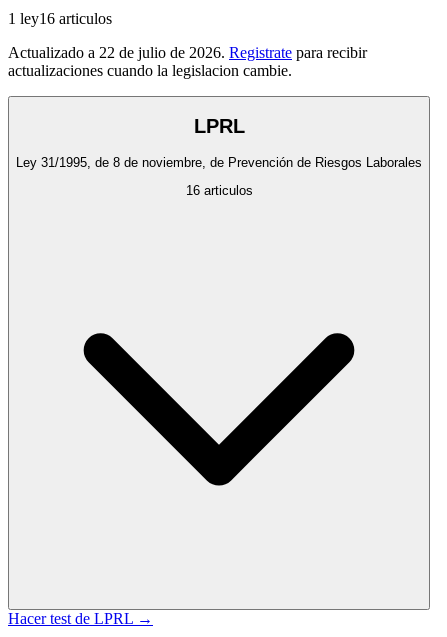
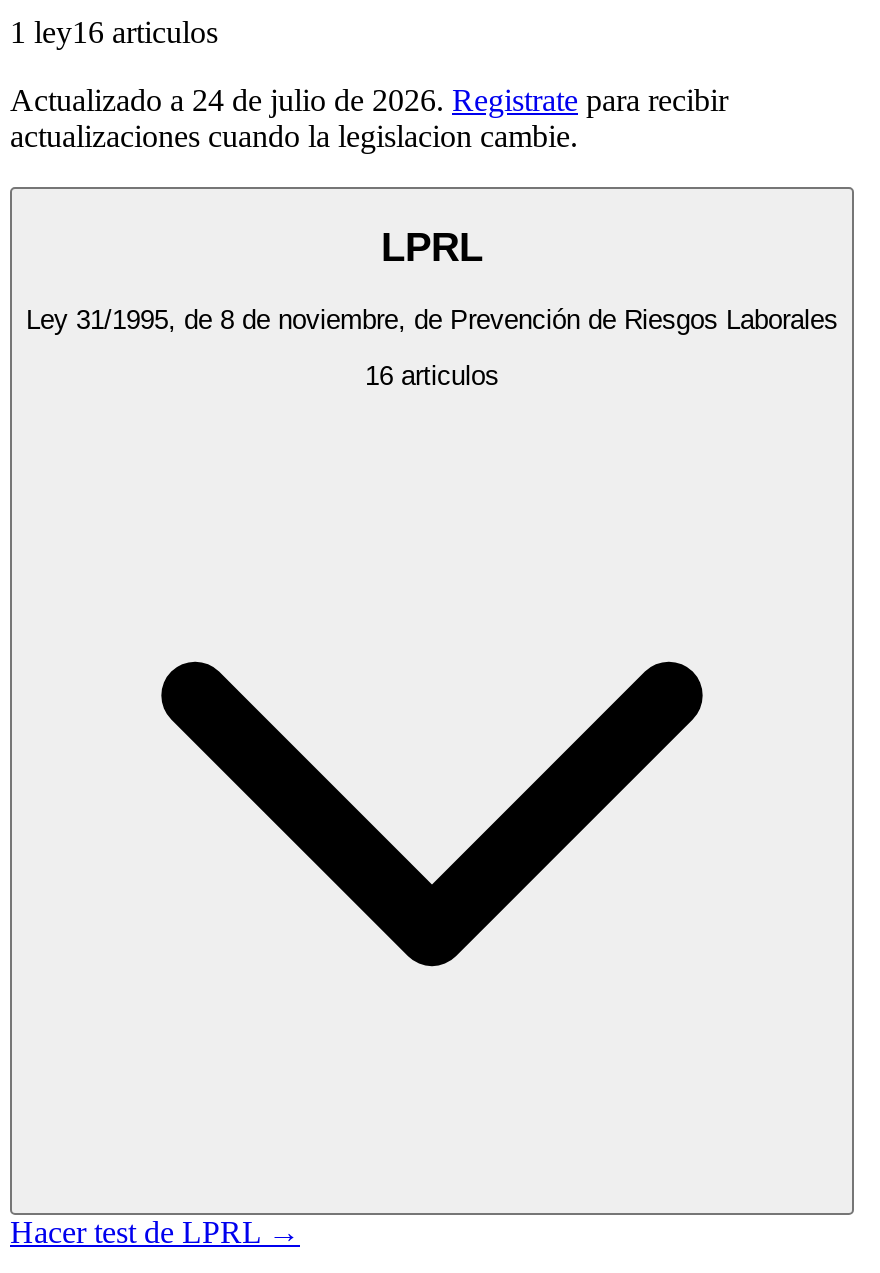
- Actualizado a 22 de julio de 2026. Registrate para recibir
+ Actualizado a 24 de julio de 2026. Registrate para recibir
